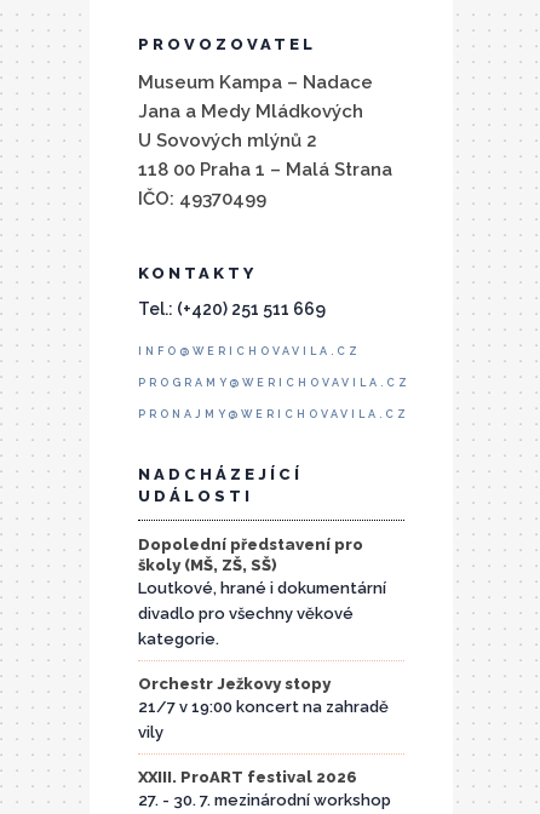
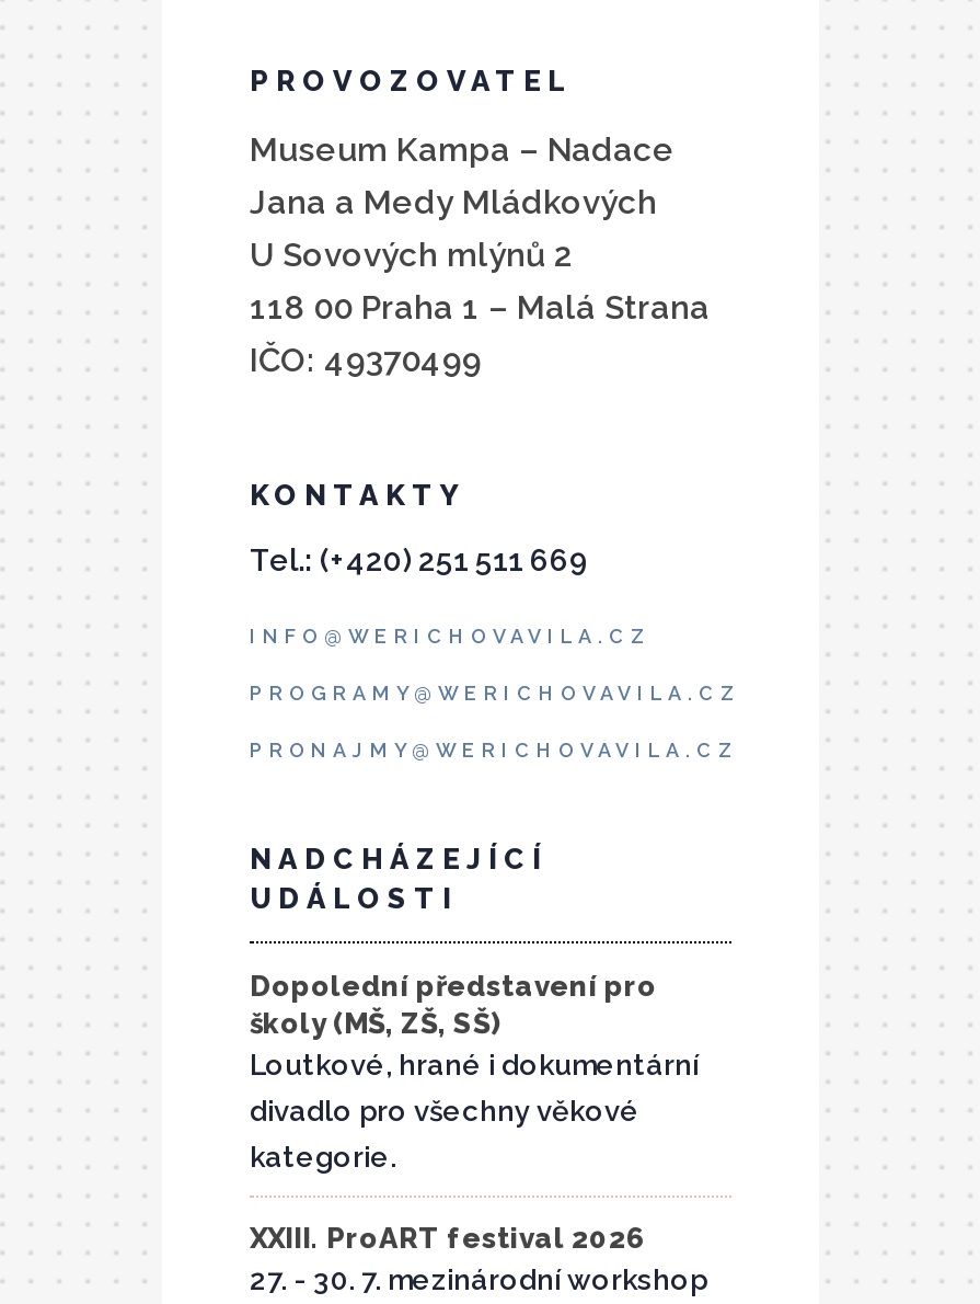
- Orchestr Ježkovy stopy
- 21/7 v 19:00 koncert na zahradě
- vily
